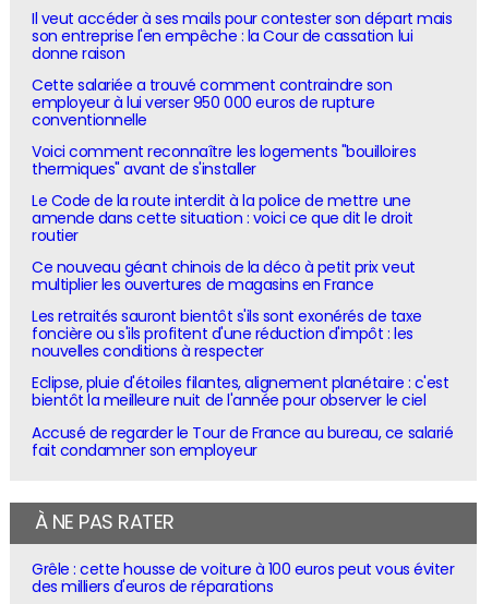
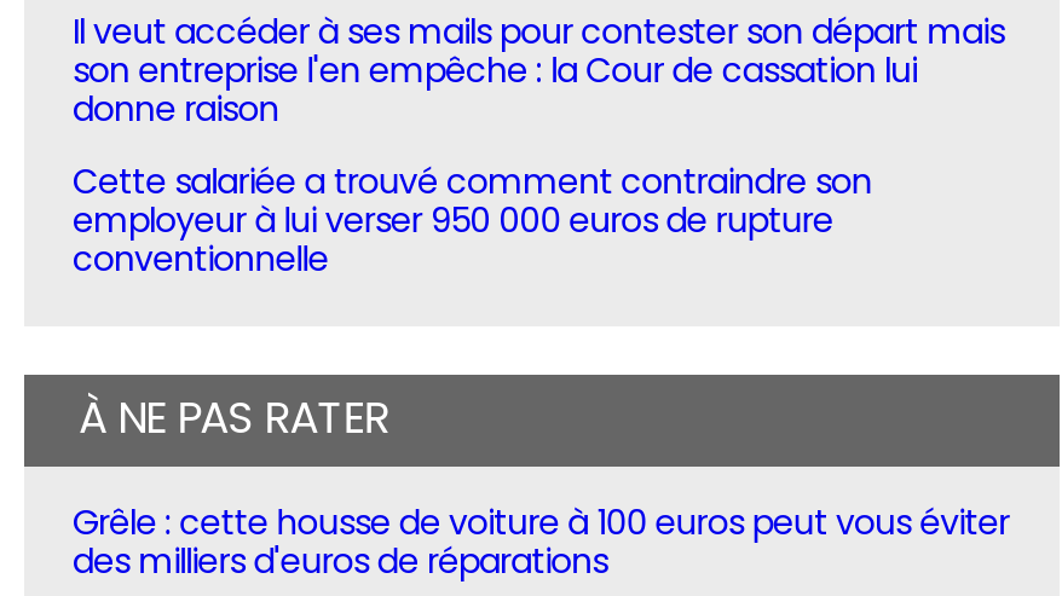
- Voici comment reconnaître les logements "bouilloires
- thermiques" avant de s'installer
- Le Code de la route interdit à la police de mettre une
- amende dans cette situation : voici ce que dit le droit
- routier
- Ce nouveau géant chinois de la déco à petit prix veut
- multiplier les ouvertures de magasins en France
- Les retraités sauront bientôt s'ils sont exonérés de taxe
- foncière ou s'ils profitent d'une réduction d'impôt : les
- nouvelles conditions à respecter
- Eclipse, pluie d'étoiles filantes, alignement planétaire : c'est
- bientôt la meilleure nuit de l'année pour observer le ciel
- Accusé de regarder le Tour de France au bureau, ce salarié
- fait condamner son employeur
